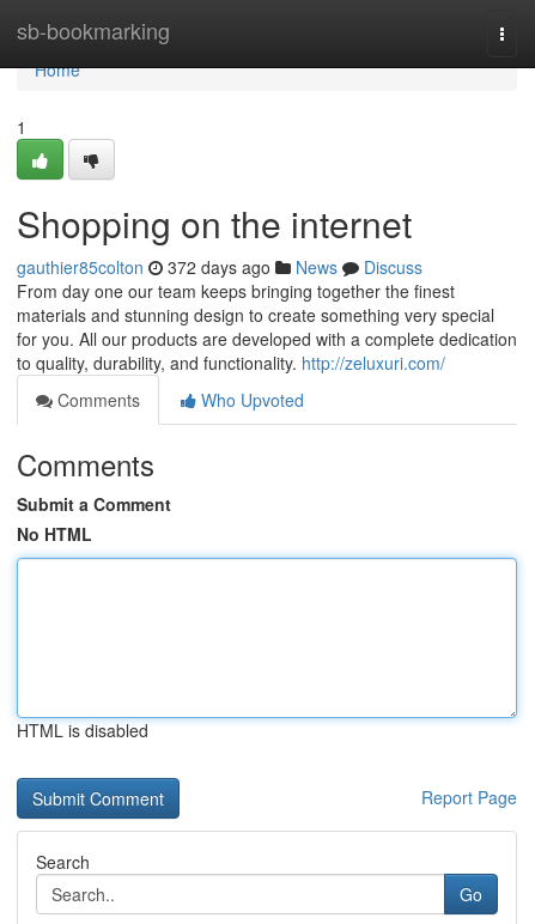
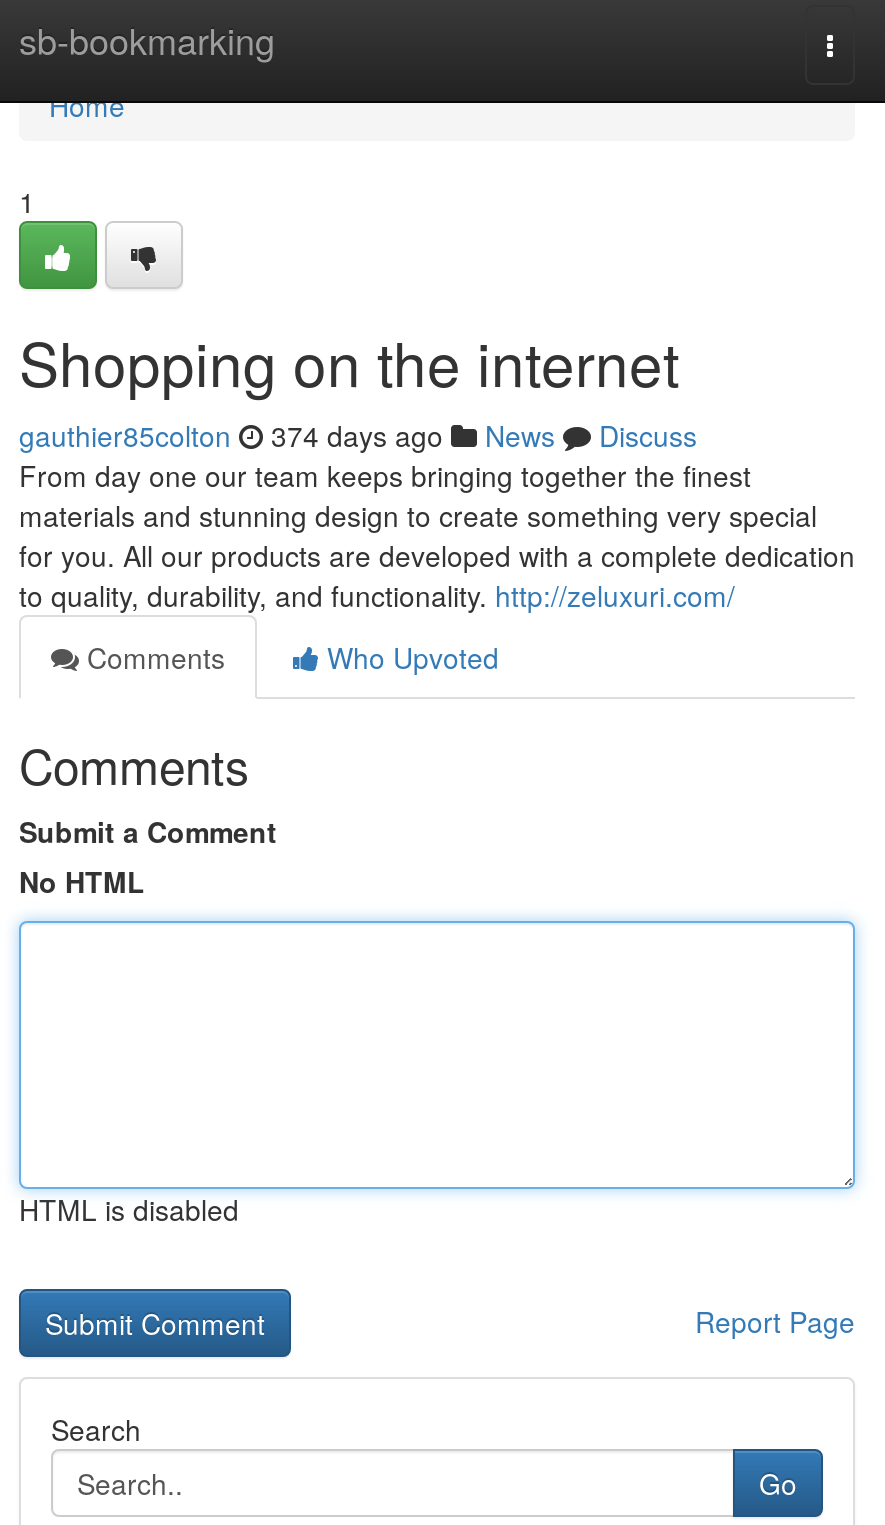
- gauthier85colton 372 days ago News Discuss
+ gauthier85colton 374 days ago News Discuss
